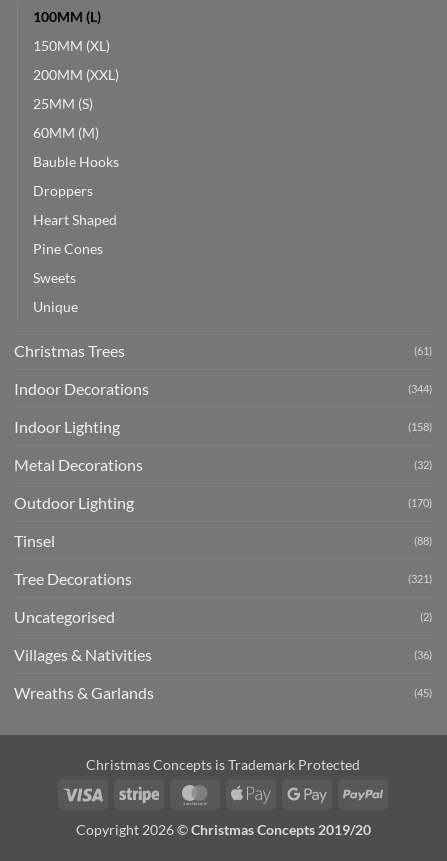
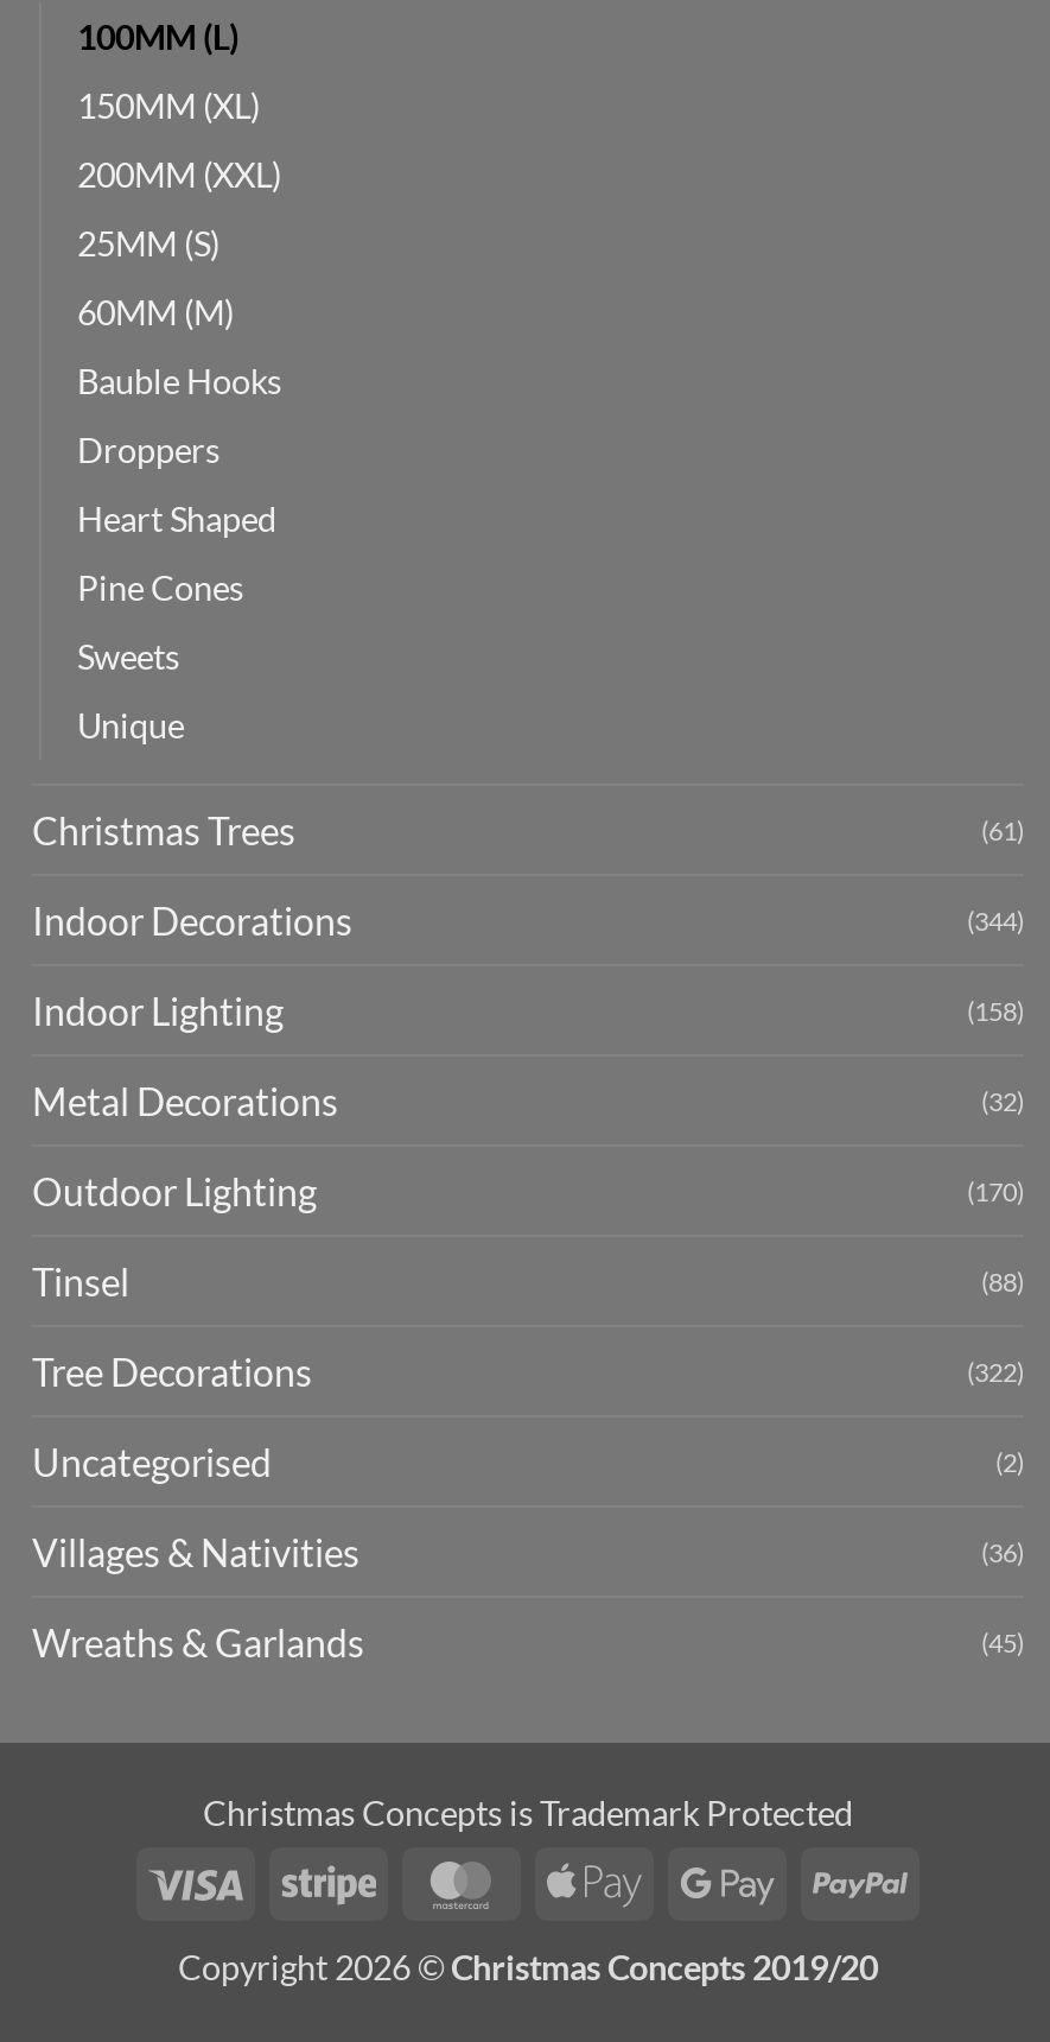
- (321)
+ (322)
